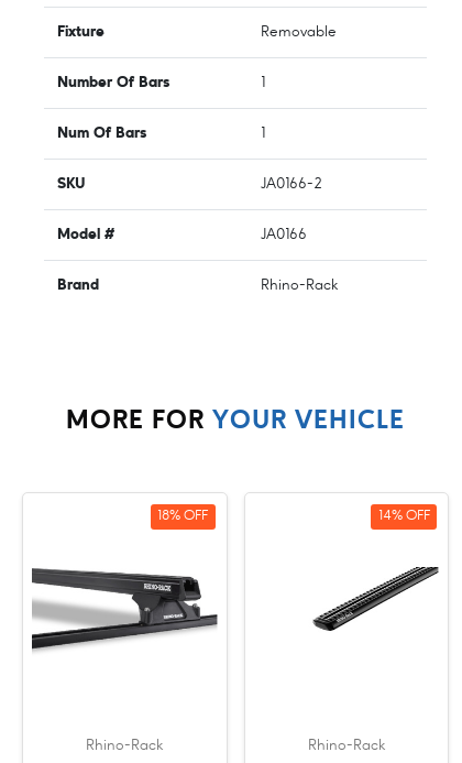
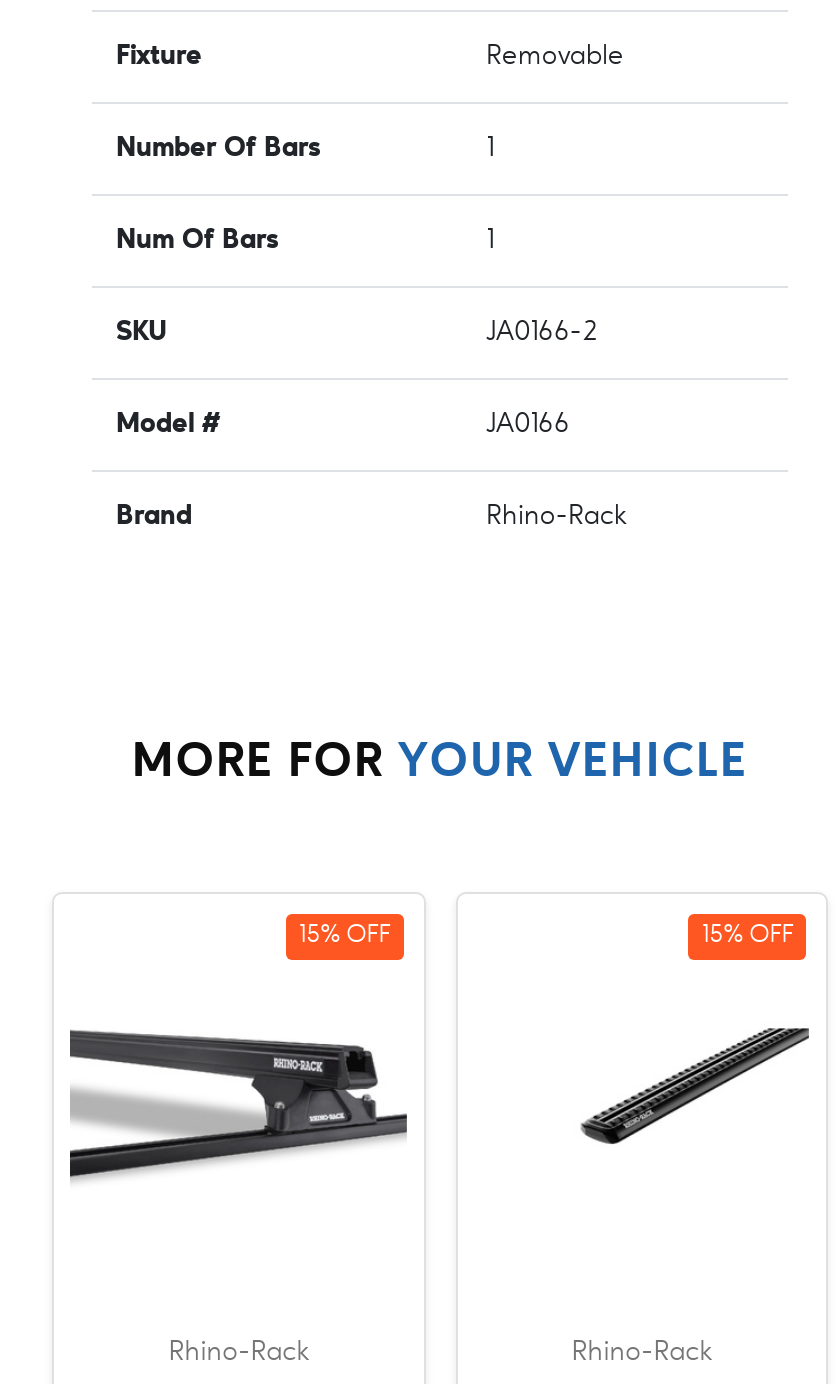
- 18% OFF
+ 15% OFF

- 14% OFF
+ 15% OFF
